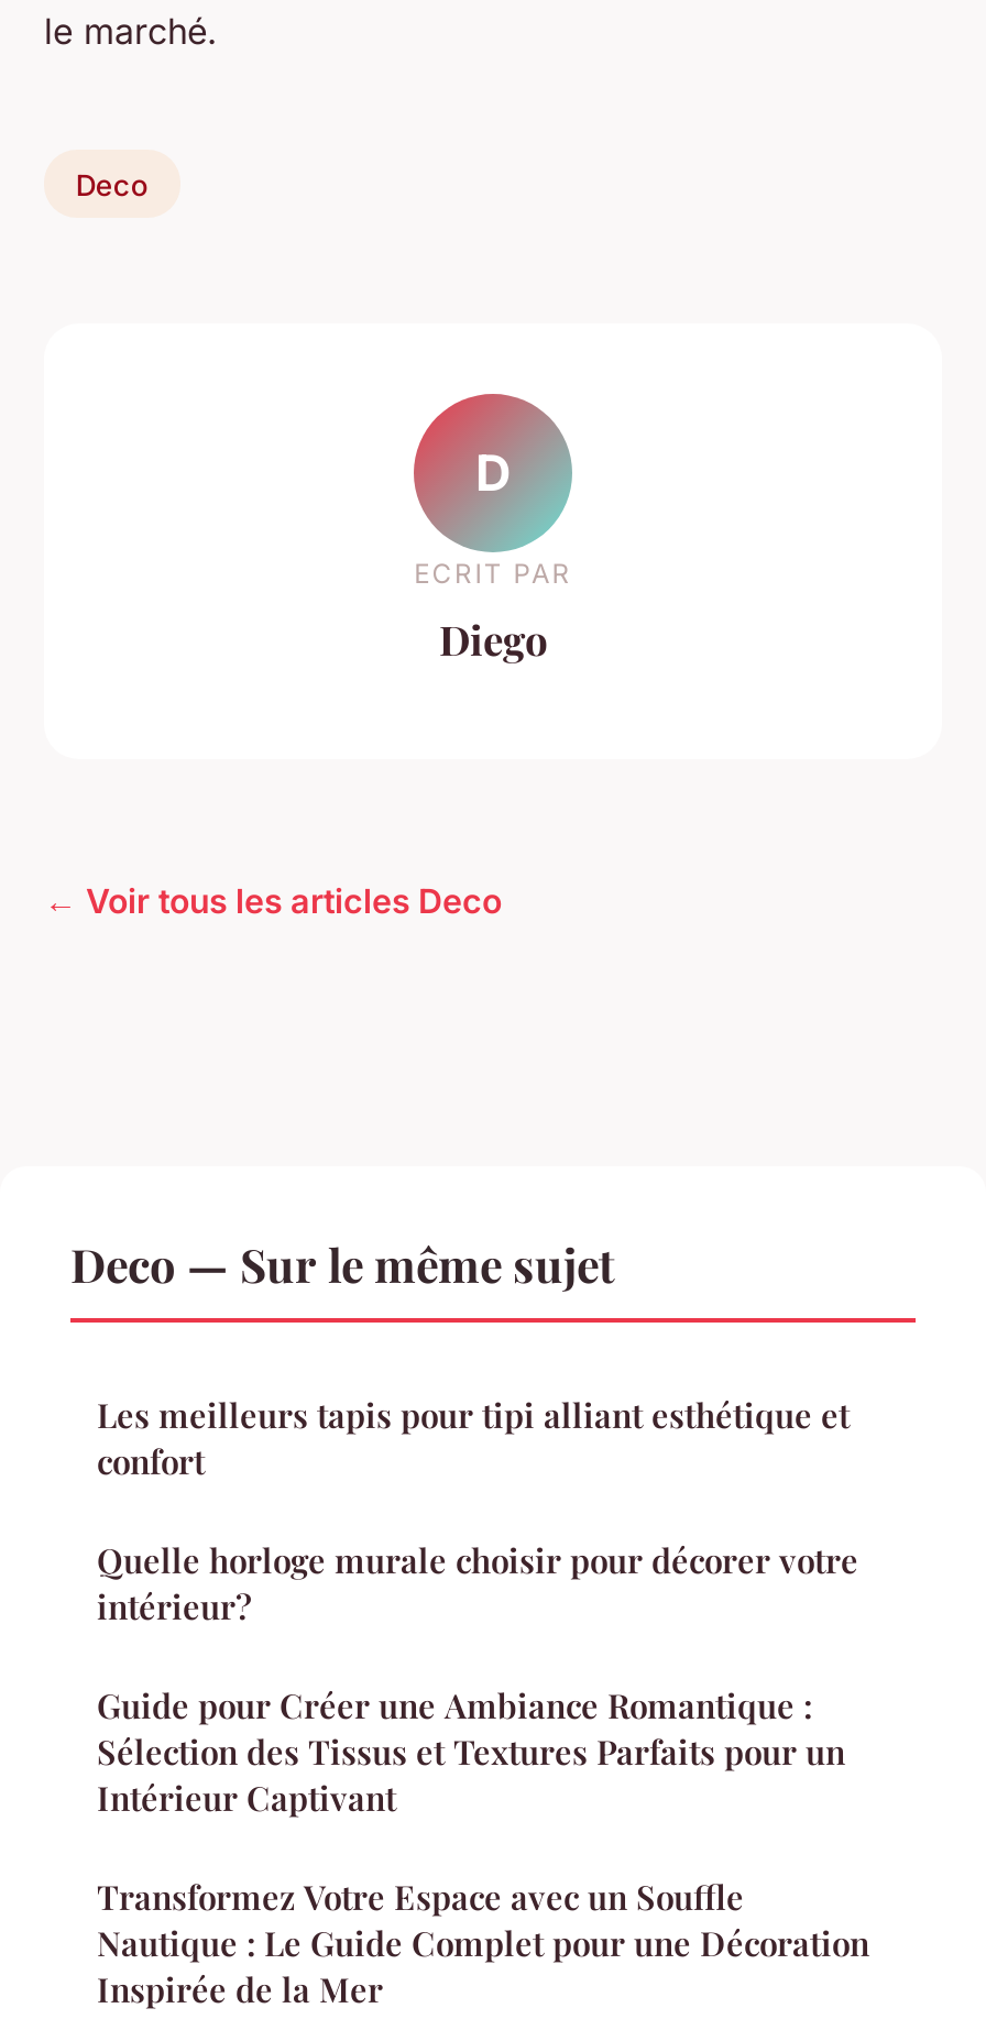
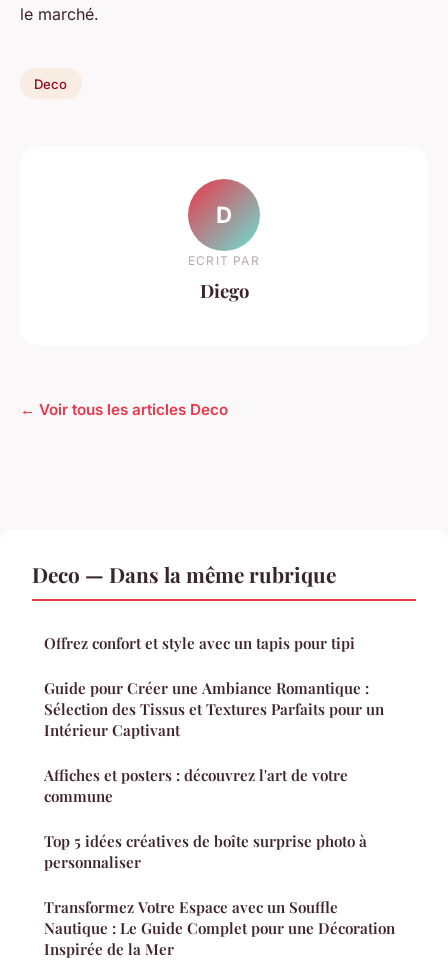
- Deco — Sur le même sujet
- Les meilleurs tapis pour tipi alliant esthétique et
- confort
- Quelle horloge murale choisir pour décorer votre
- intérieur?
+ Deco — Dans la même rubrique
+ Offrez confort et style avec un tapis pour tipi

moved up: Guide pour Créer une Ambiance Romantique : | Sélection des Tissus et Textures Parfaits pour un | Intérieur Captivant

+ Affiches et posters : découvrez l'art de votre
+ commune
+ Top 5 idées créatives de boîte surprise photo à
+ personnaliser
